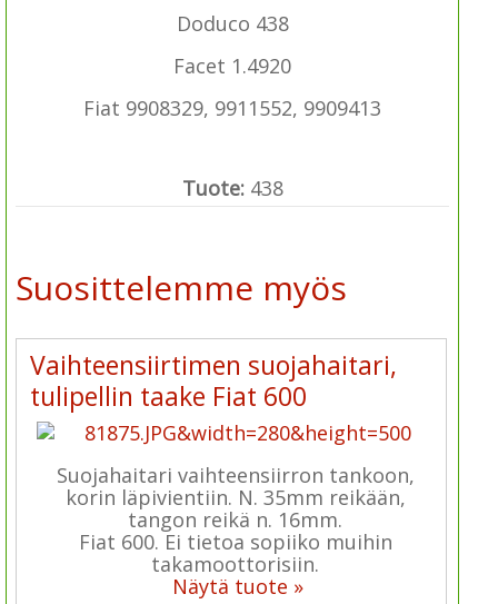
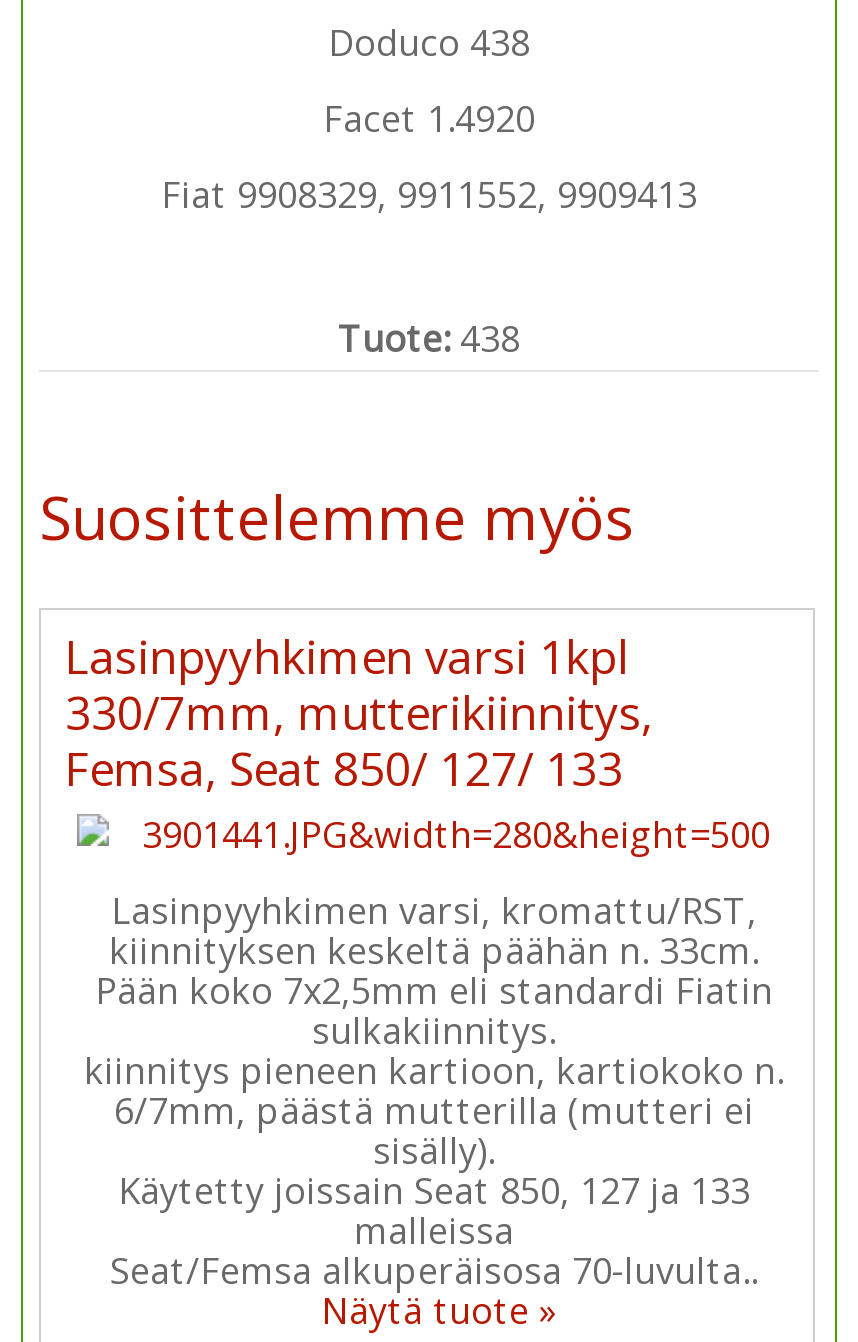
- Vaihteensiirtimen suojahaitari,
- tulipellin taake Fiat 600
+ Lasinpyyhkimen varsi 1kpl
+ 330/7mm, mutterikiinnitys,
+ Femsa, Seat 850/ 127/ 133

- Suojahaitari vaihteensiirron tankoon,
- korin läpivientiin. N. 35mm reikään,
- tangon reikä n. 16mm.
- Fiat 600. Ei tietoa sopiiko muihin
- takamoottorisiin.
+ Lasinpyyhkimen varsi, kromattu/RST,
+ kiinnityksen keskeltä päähän n. 33cm.
+ Pään koko 7x2,5mm eli standardi Fiatin
+ sulkakiinnitys.
+ kiinnitys pieneen kartioon, kartiokoko n.
+ 6/7mm, päästä mutterilla (mutteri ei
+ sisälly).
+ Käytetty joissain Seat 850, 127 ja 133
+ malleissa
+ Seat/Femsa alkuperäisosa 70-luvulta..
